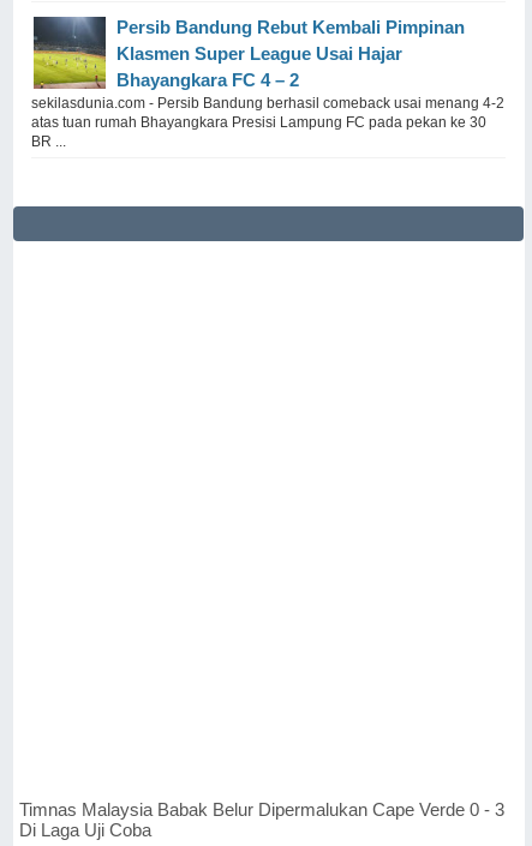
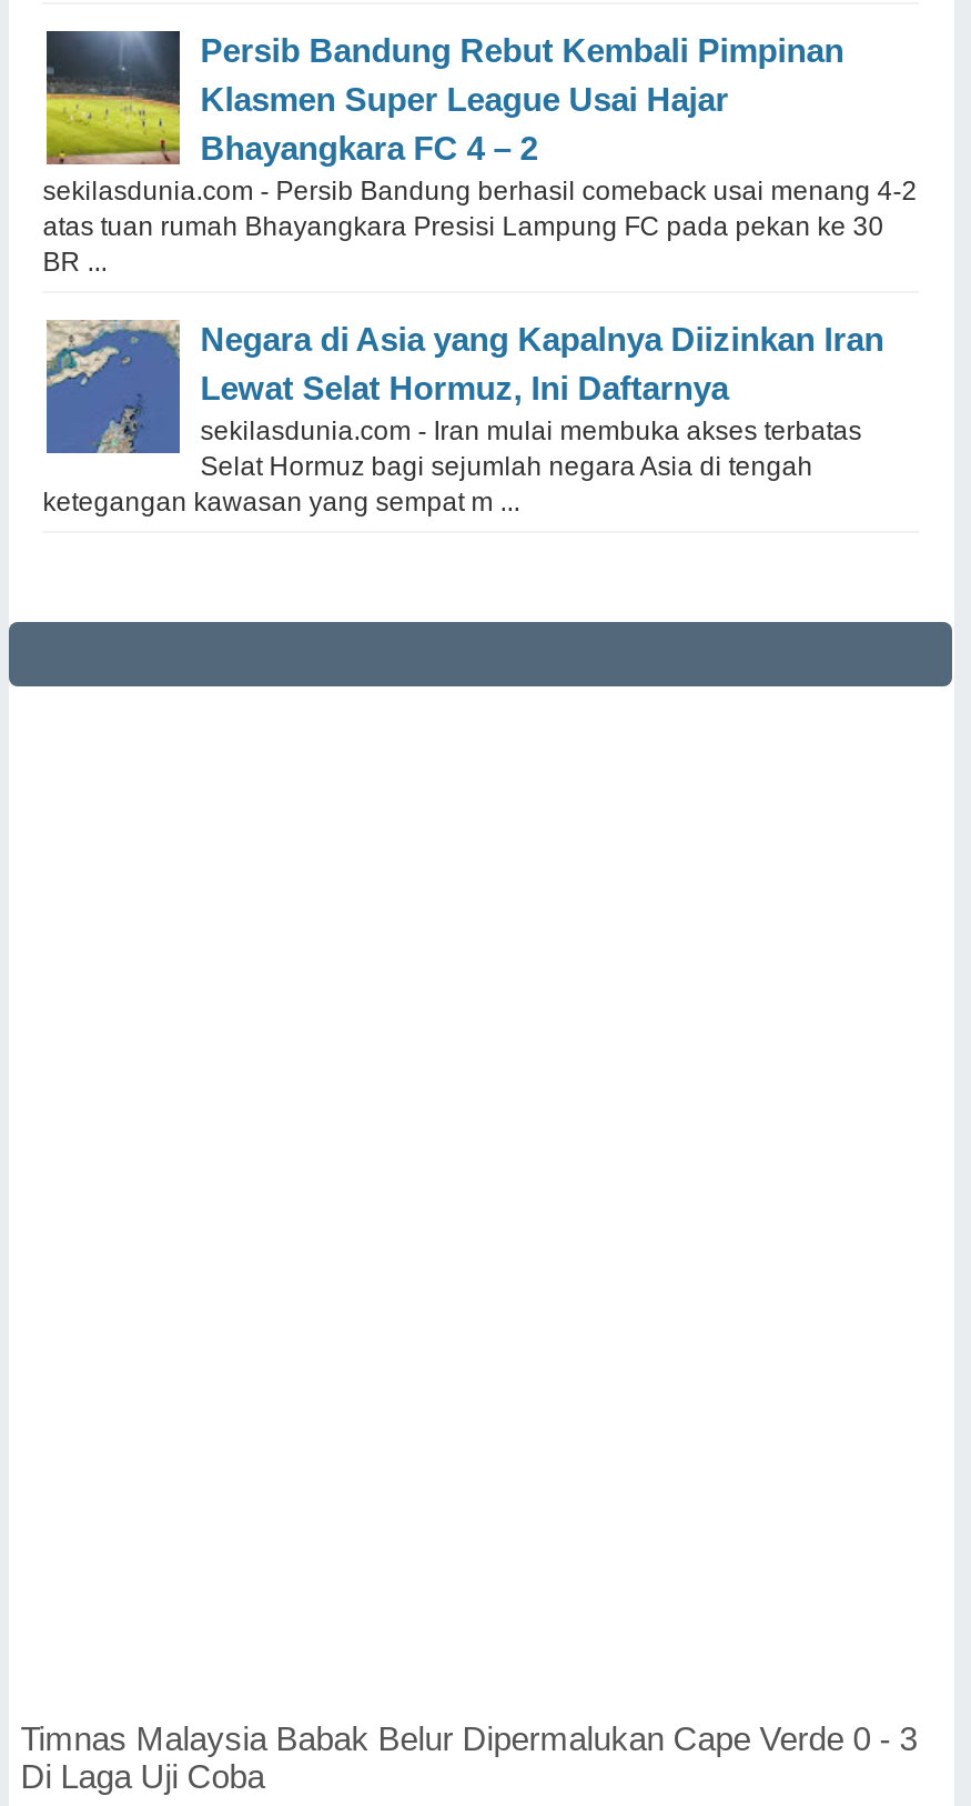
+ [image]
+ Negara di Asia yang Kapalnya Diizinkan Iran
+ Lewat Selat Hormuz, Ini Daftarnya
+ sekilasdunia.com - Iran mulai membuka akses terbatas
+ Selat Hormuz bagi sejumlah negara Asia di tengah
+ ketegangan kawasan yang sempat m ...
